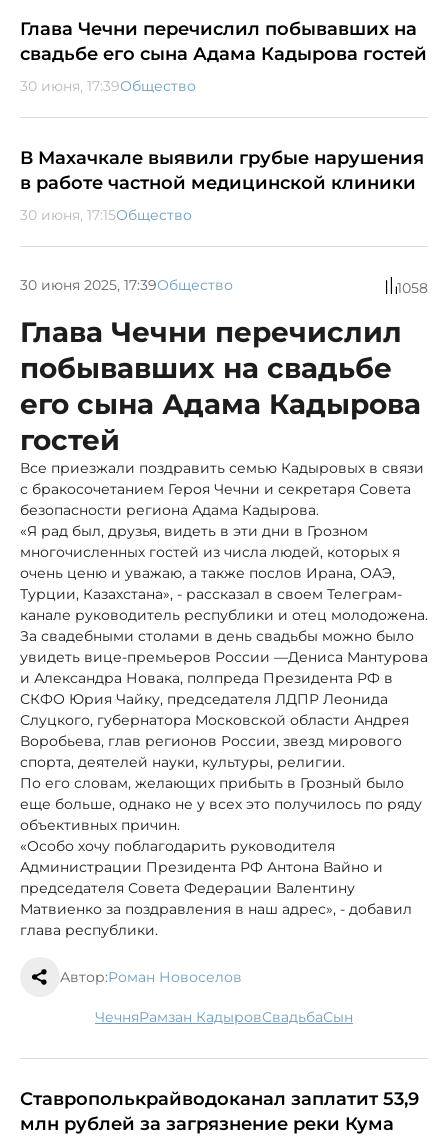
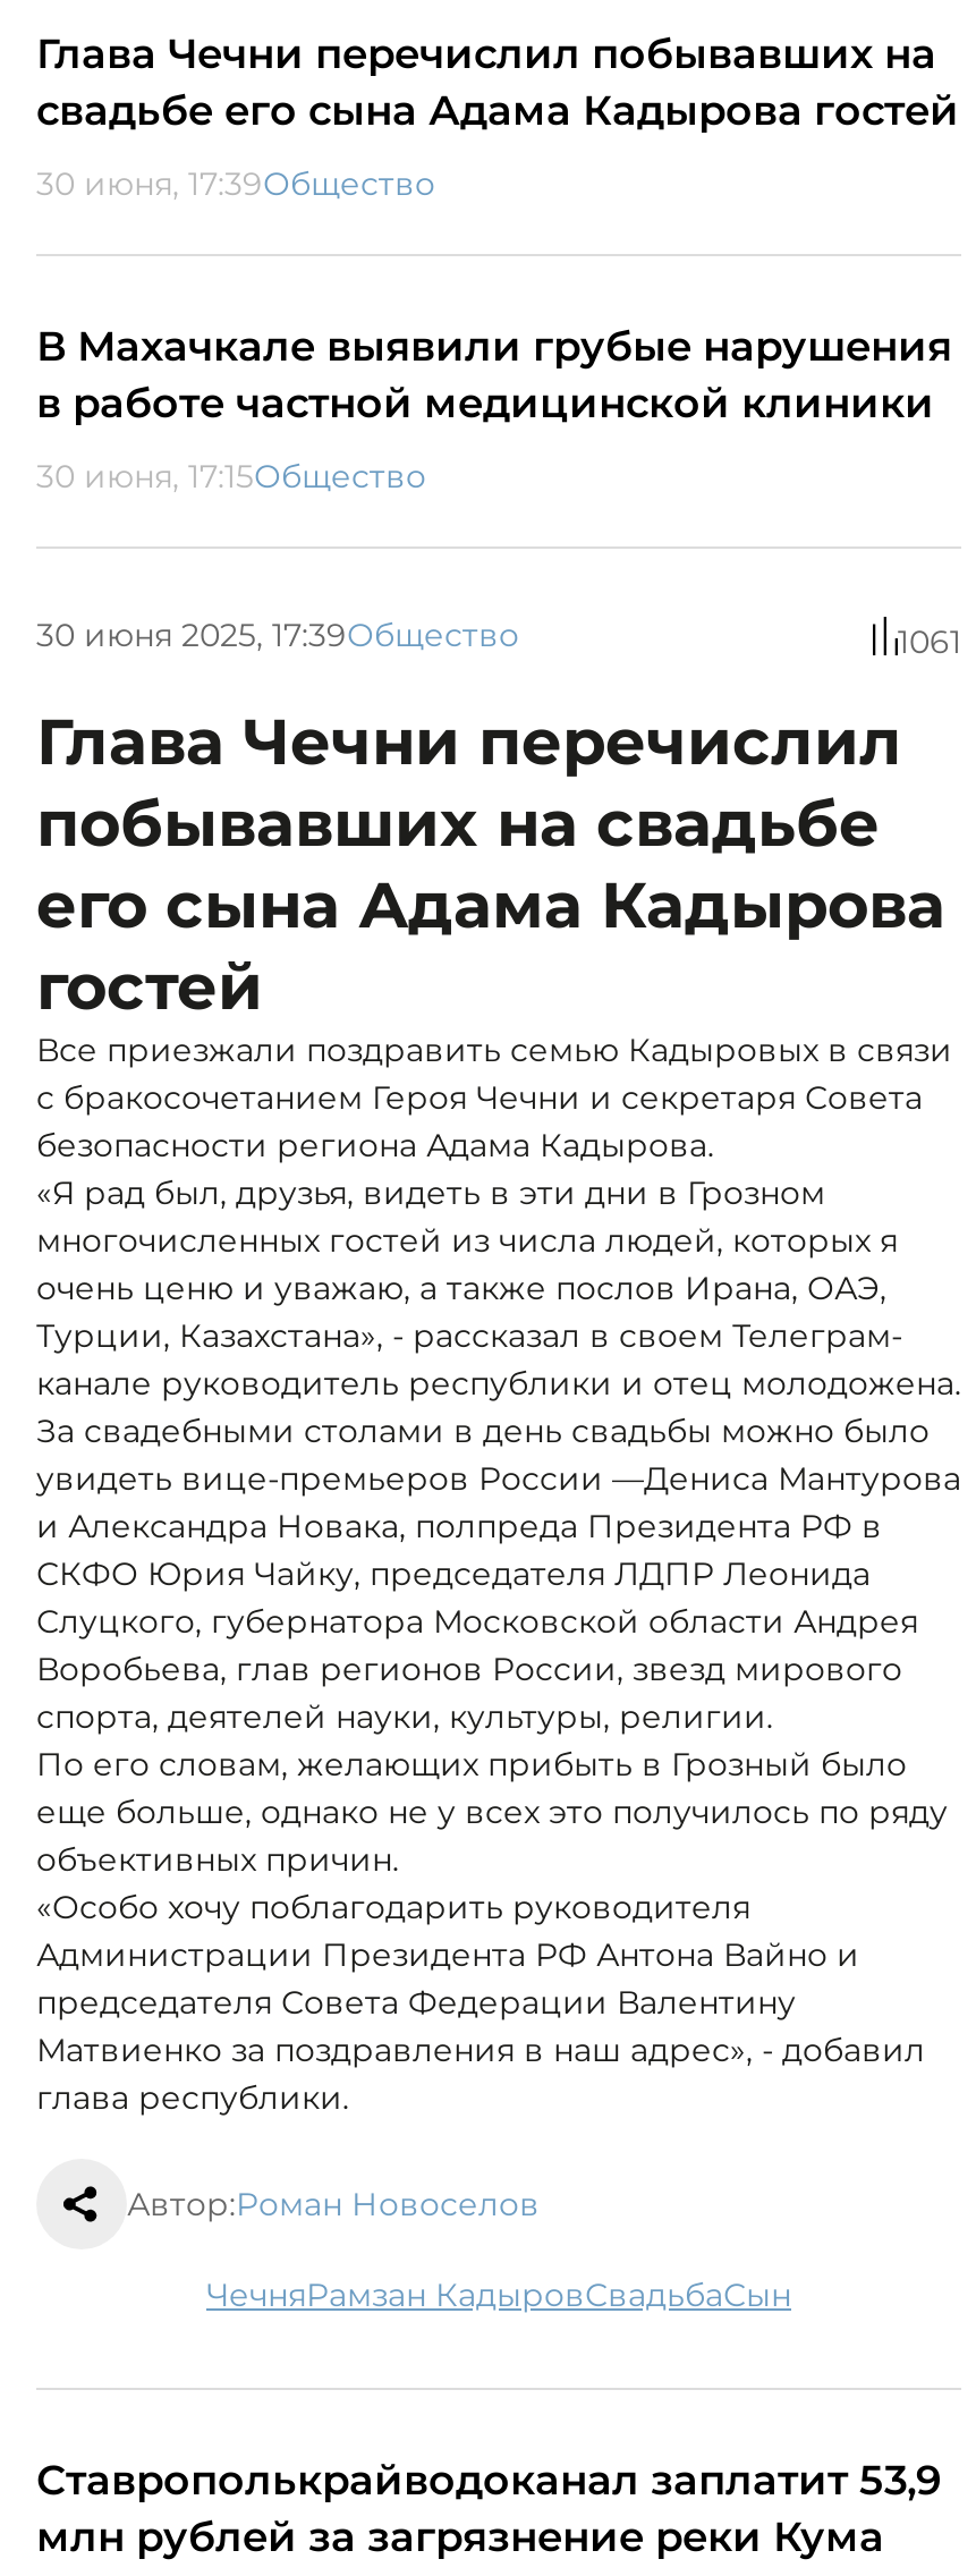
- 1058
+ 1061
